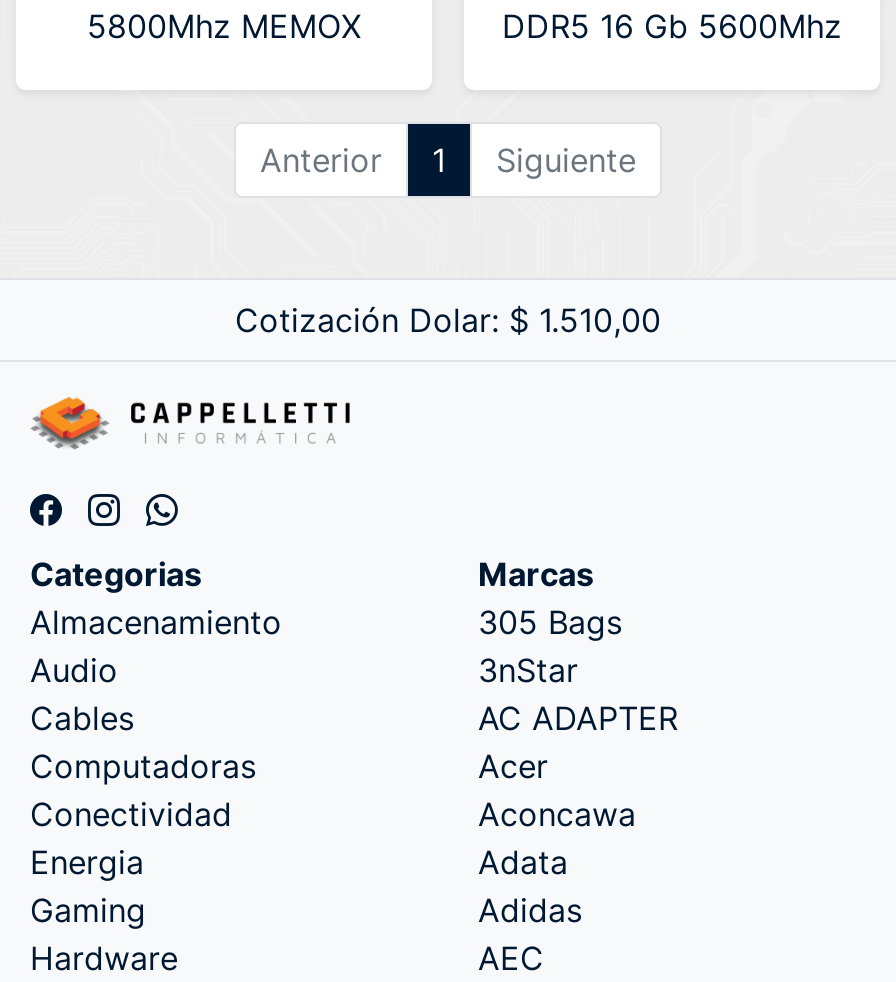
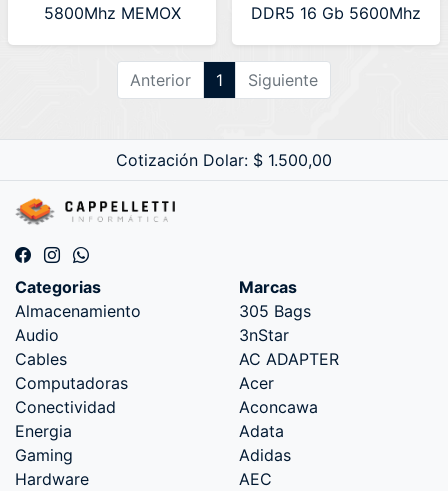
- Cotización Dolar: $ 1.510,00
+ Cotización Dolar: $ 1.500,00
